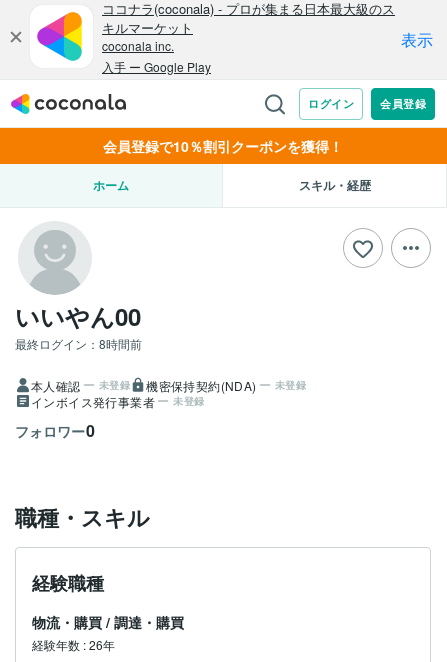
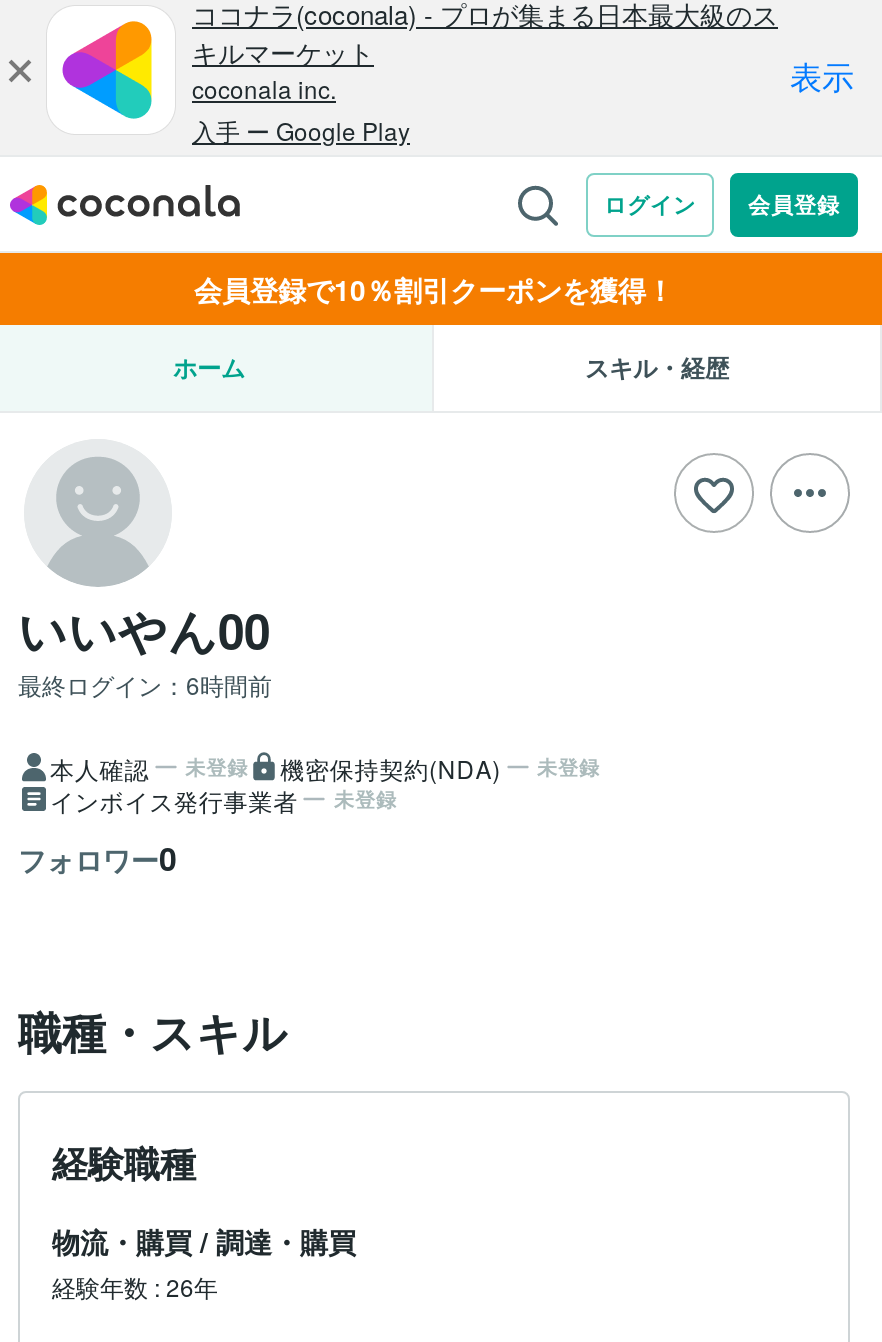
- 最終ログイン：8時間前
+ 最終ログイン：6時間前
